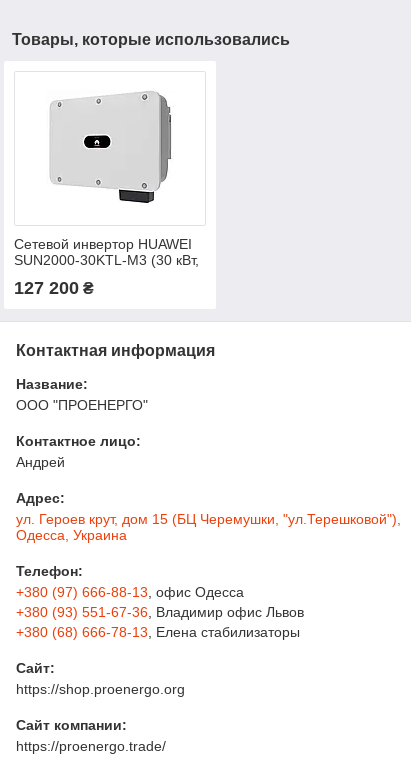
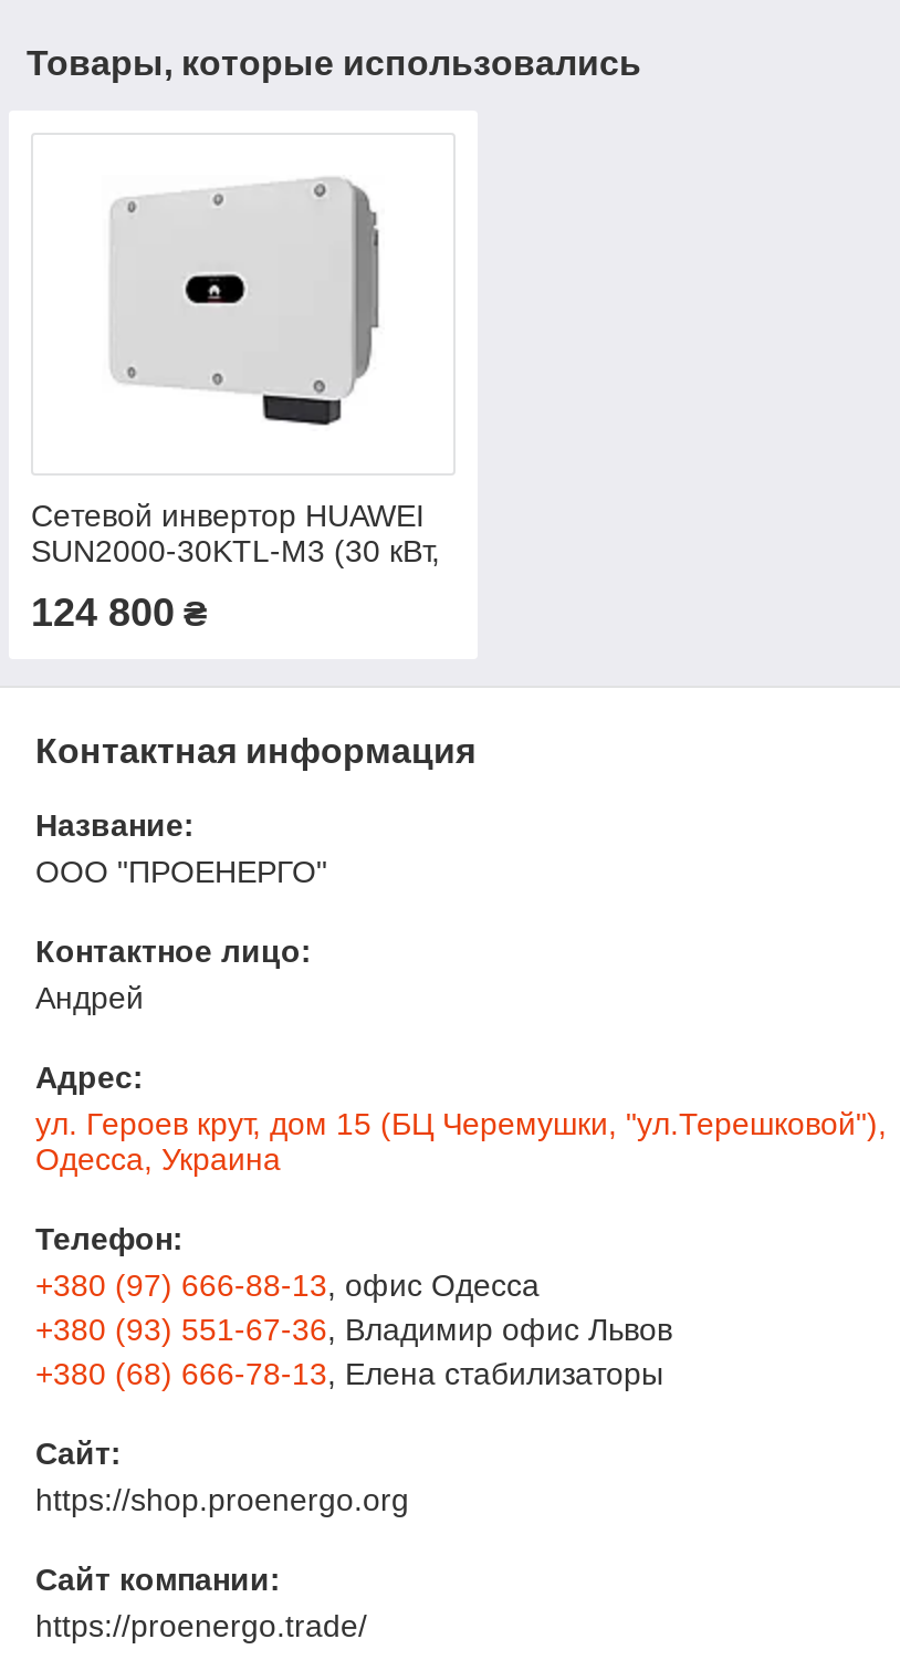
- 127 200 ₴
+ 124 800 ₴
